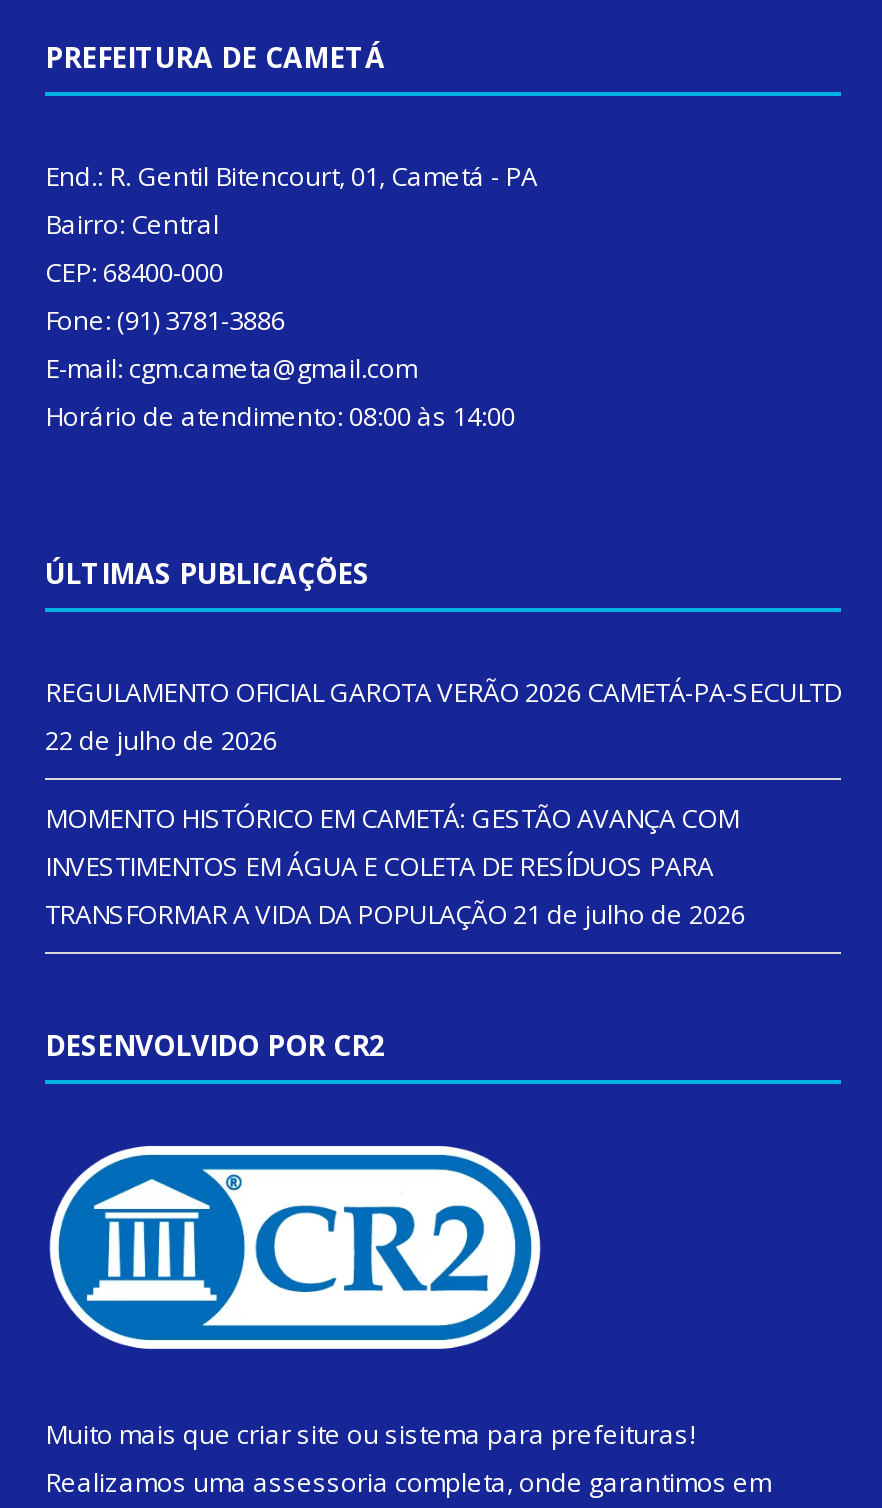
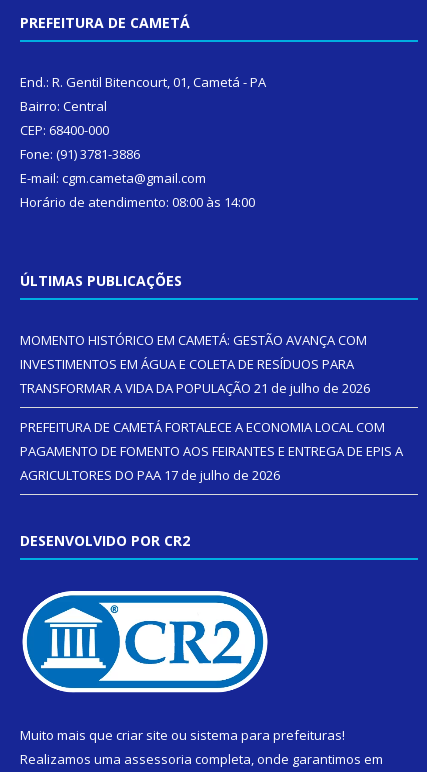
- REGULAMENTO OFICIAL GAROTA VERÃO 2026 CAMETÁ-PA-SECULTD
- 22 de julho de 2026

moved up: MOMENTO HISTÓRICO EM CAMETÁ: GESTÃO AVANÇA COM | INVESTIMENTOS EM ÁGUA E COLETA DE RESÍDUOS PARA | TRANSFORMAR A VIDA DA POPULAÇÃO 21 de julho de 2026

+ PREFEITURA DE CAMETÁ FORTALECE A ECONOMIA LOCAL COM
+ PAGAMENTO DE FOMENTO AOS FEIRANTES E ENTREGA DE EPIS A
+ AGRICULTORES DO PAA 17 de julho de 2026
